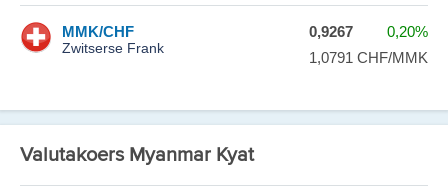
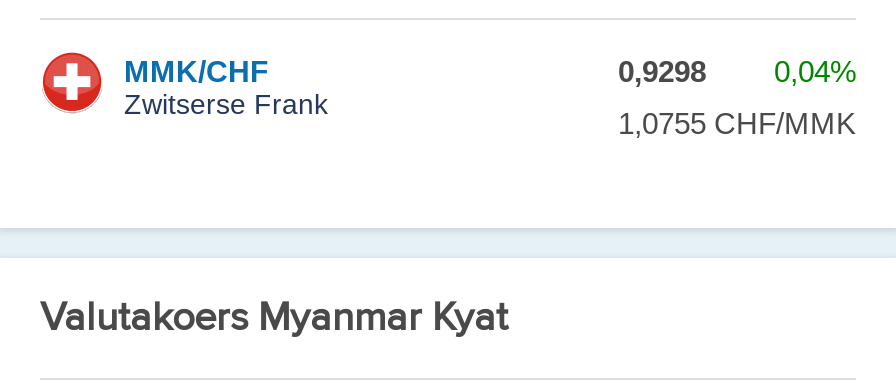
- 0,9267
+ 0,9298

- 0,20%
+ 0,04%

- 1,0791 CHF/MMK
+ 1,0755 CHF/MMK
